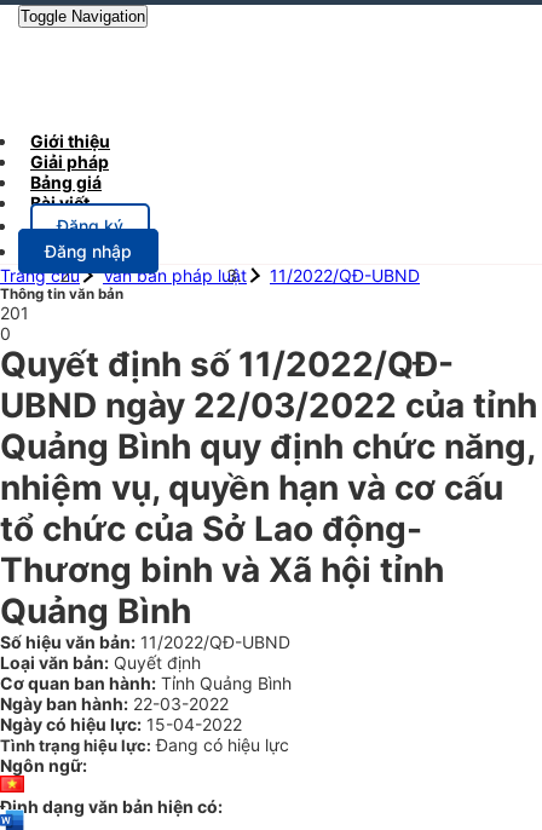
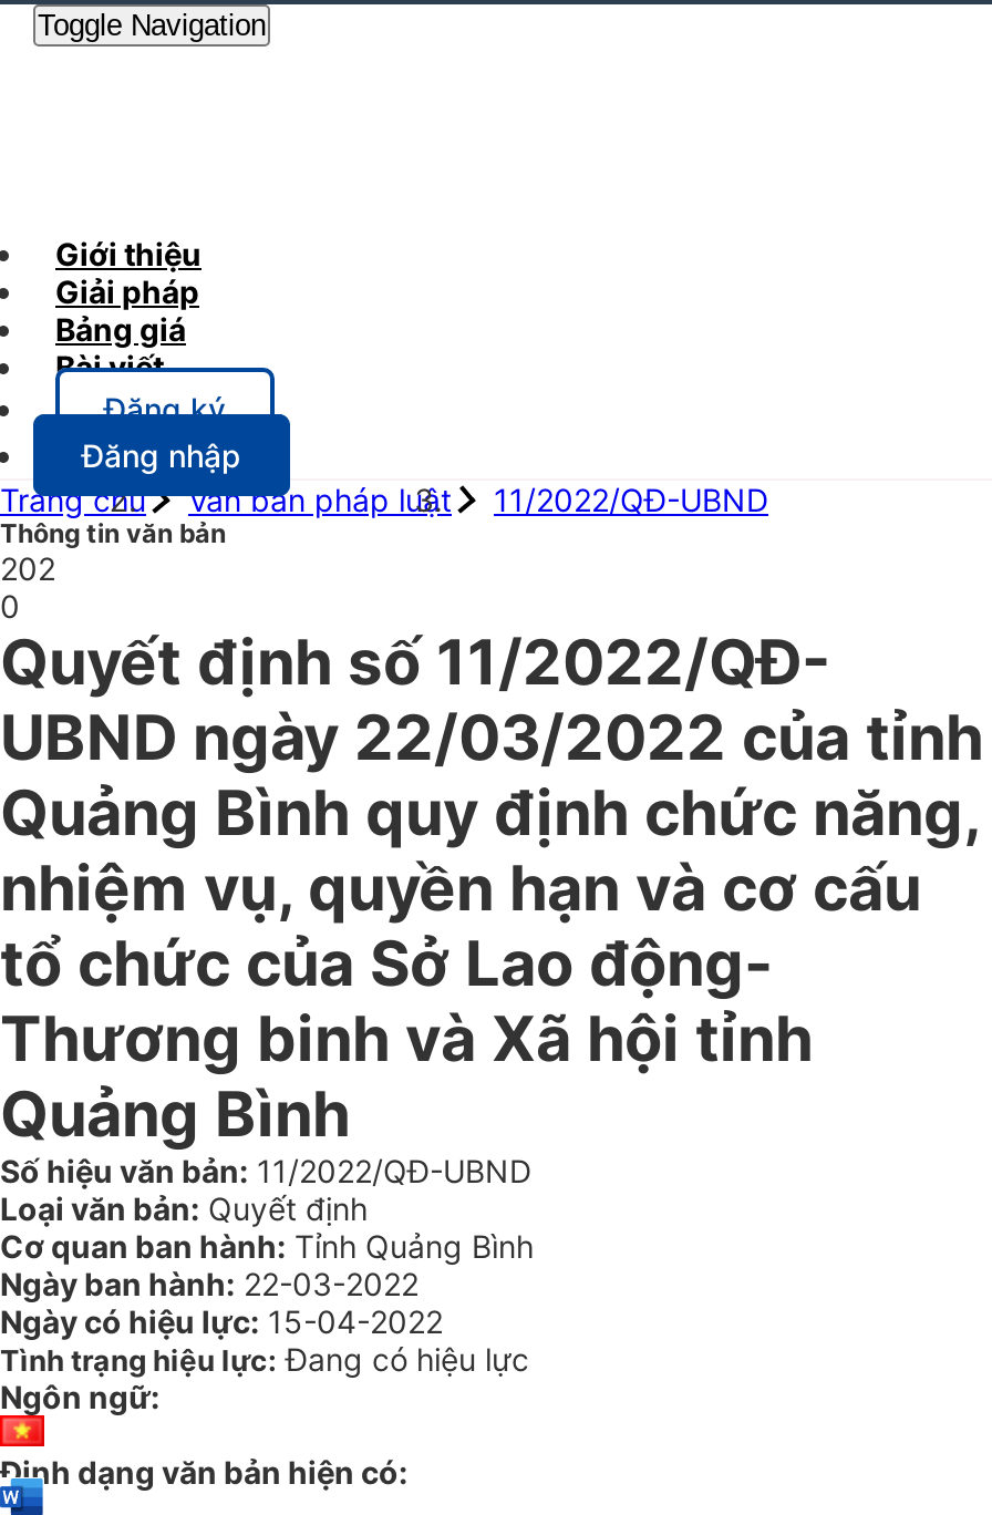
- 201
+ 202
